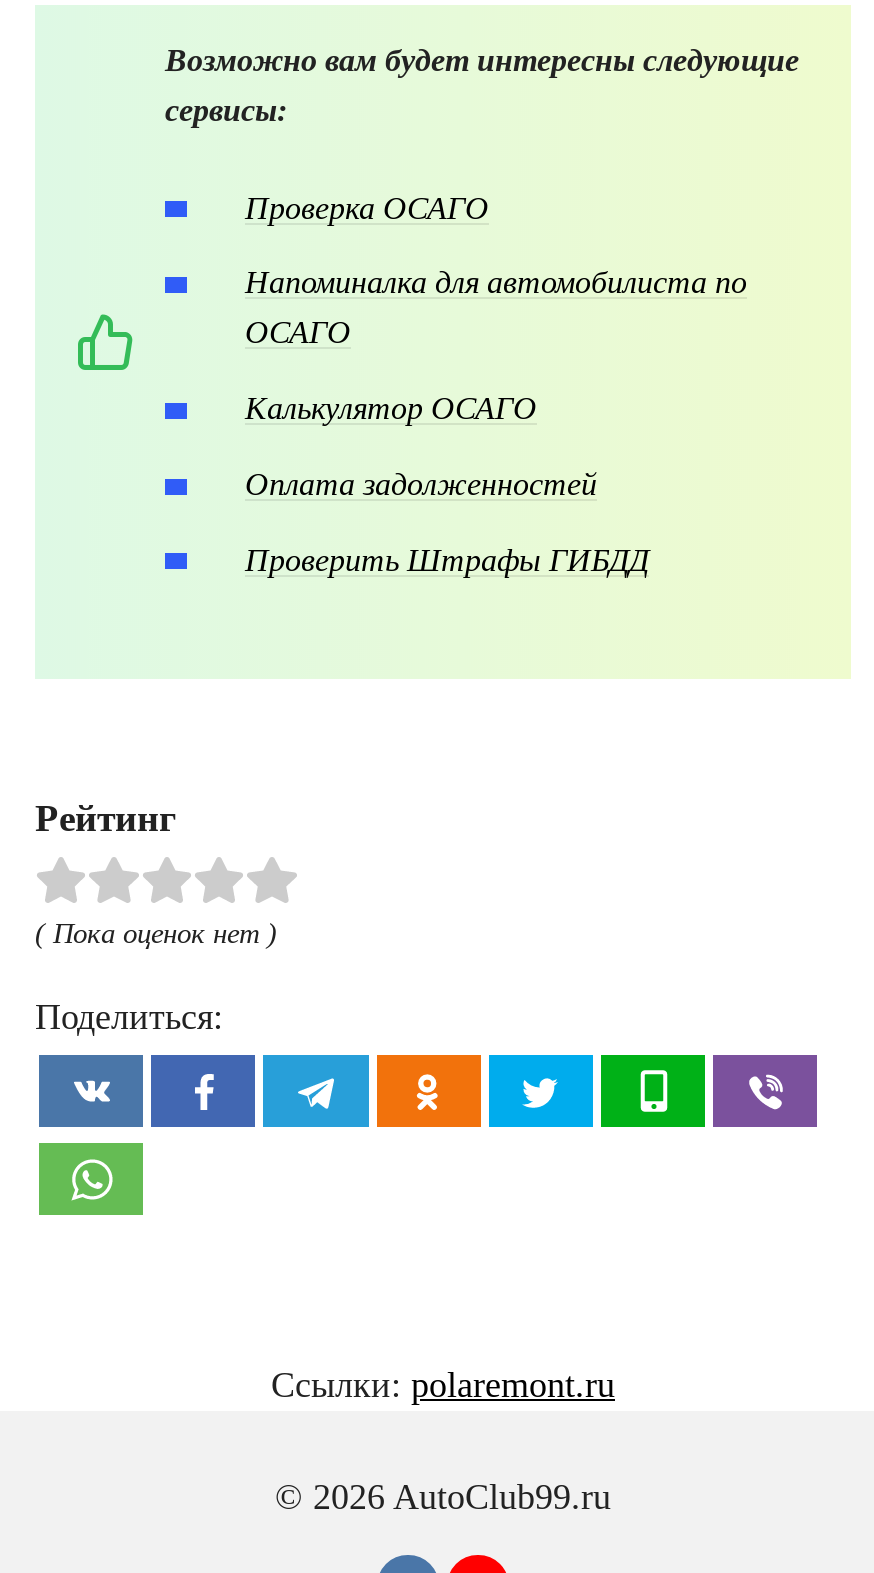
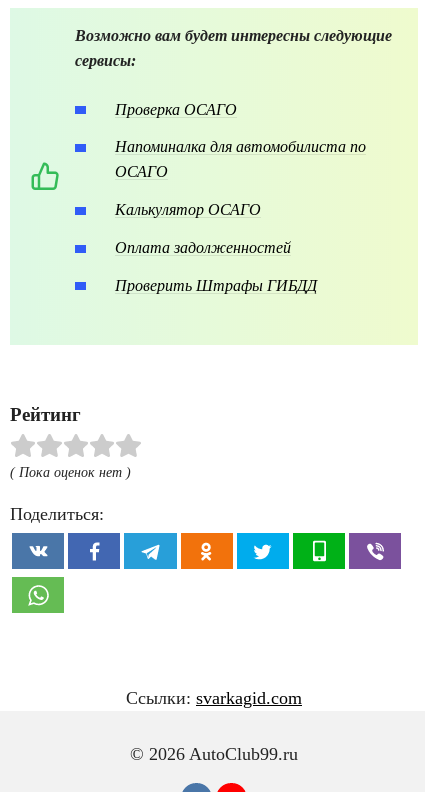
- Ссылки: polaremont.ru
+ Ссылки: svarkagid.com
